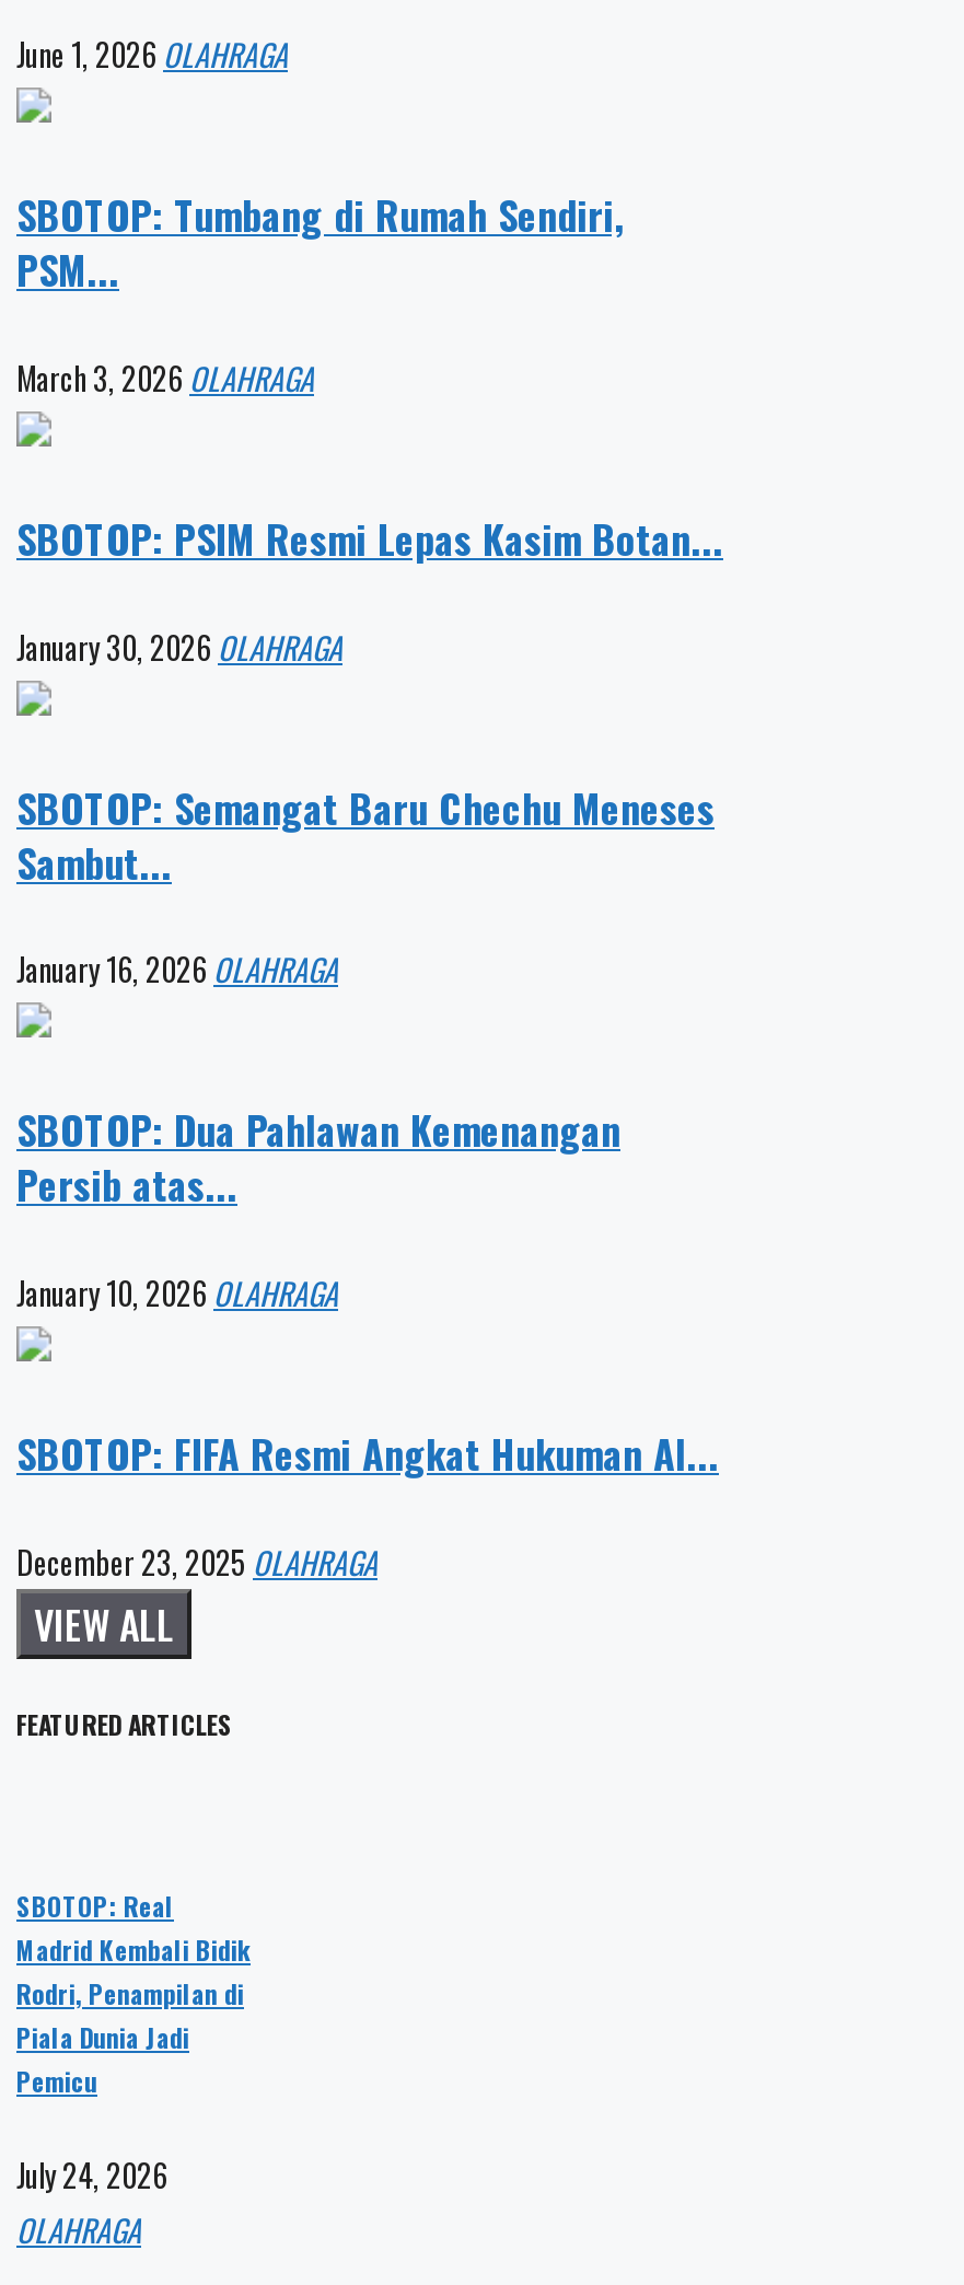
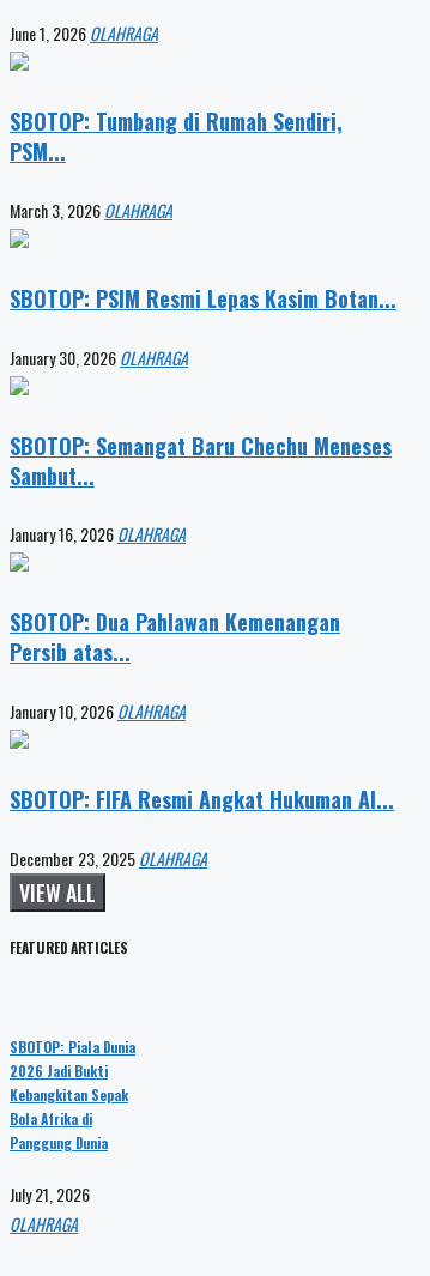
- SBOTOP: Real
- Madrid Kembali Bidik
- Rodri, Penampilan di
- Piala Dunia Jadi
- Pemicu
+ SBOTOP: Piala Dunia
+ 2026 Jadi Bukti
+ Kebangkitan Sepak
+ Bola Afrika di
+ Panggung Dunia

- July 24, 2026
+ July 21, 2026
